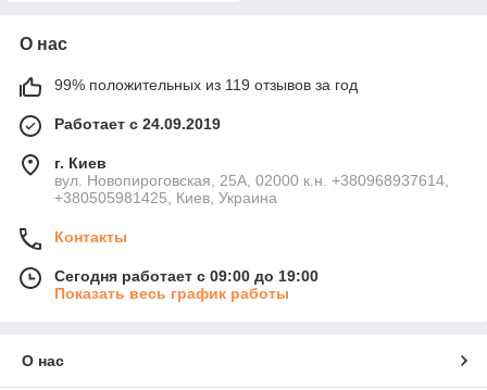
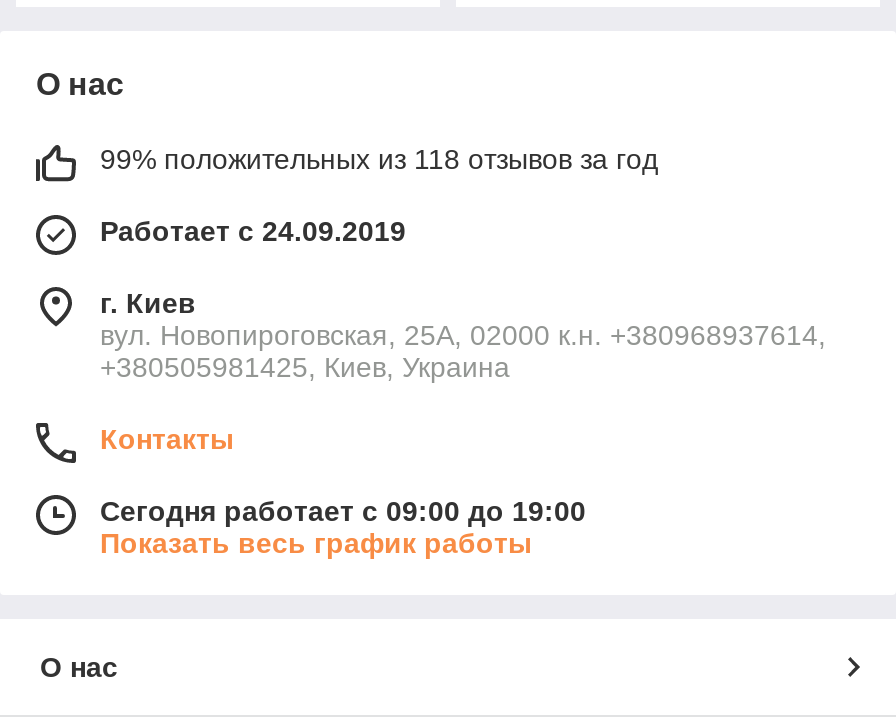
- 99% положительных из 119 отзывов за год
+ 99% положительных из 118 отзывов за год
